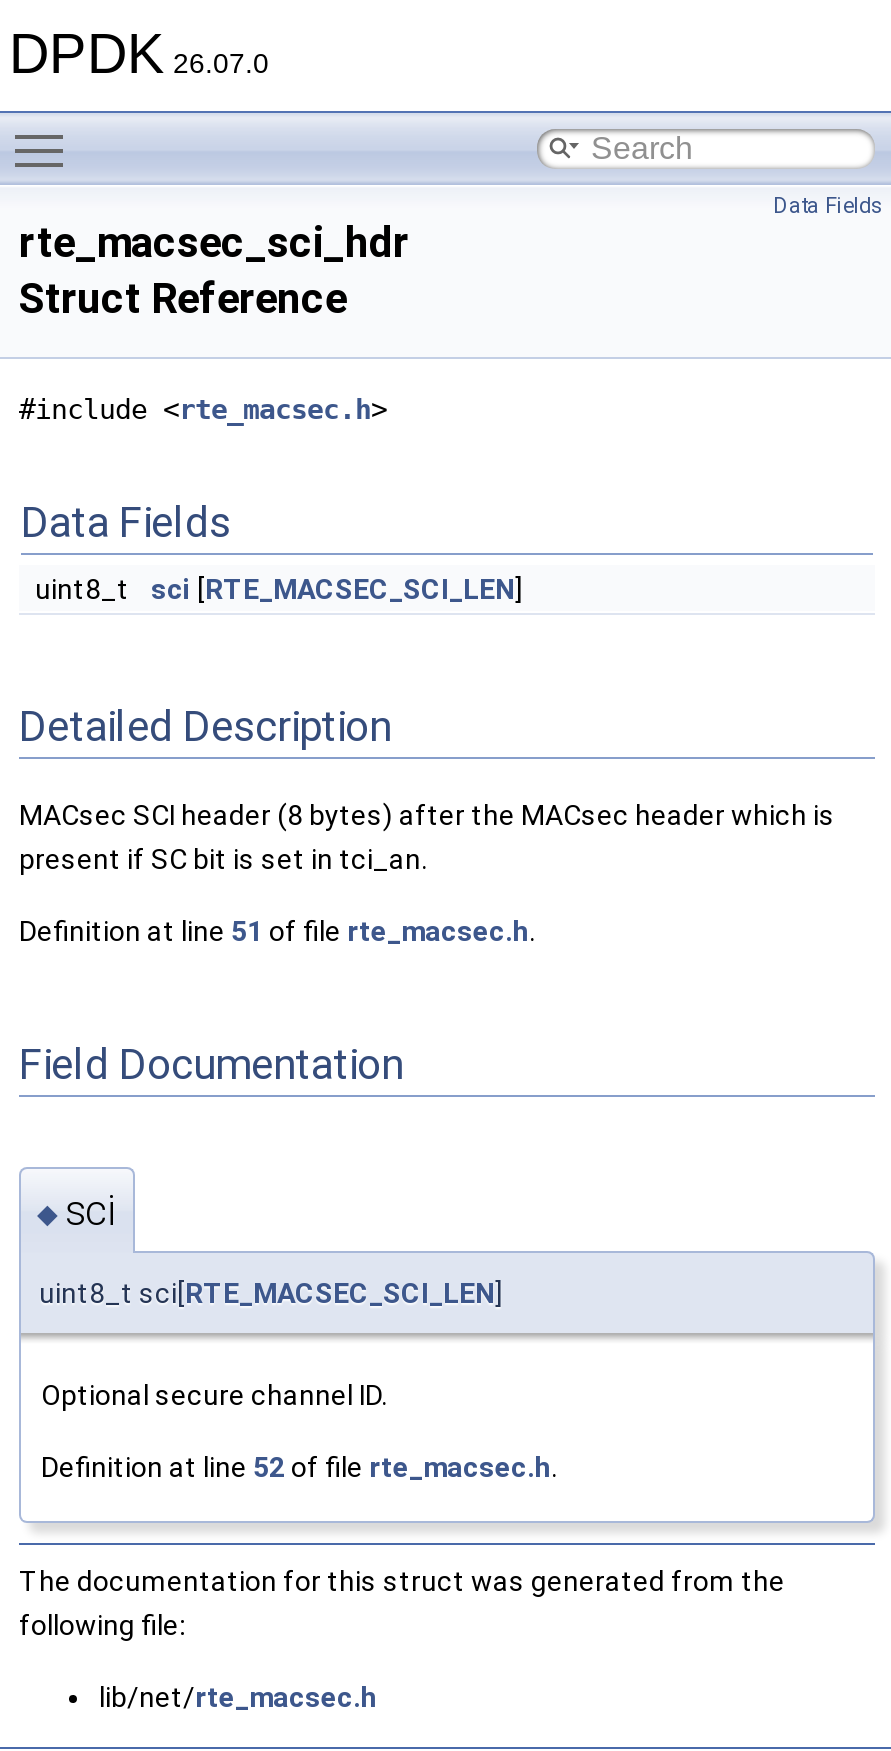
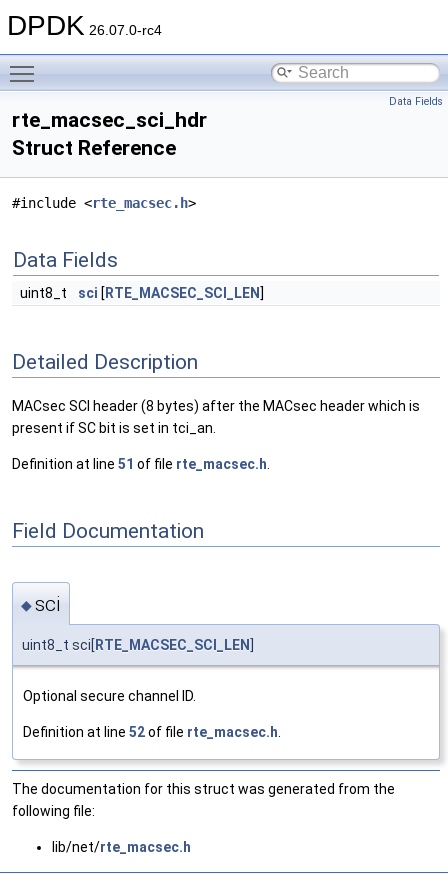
- DPDK 26.07.0
+ DPDK 26.07.0-rc4
